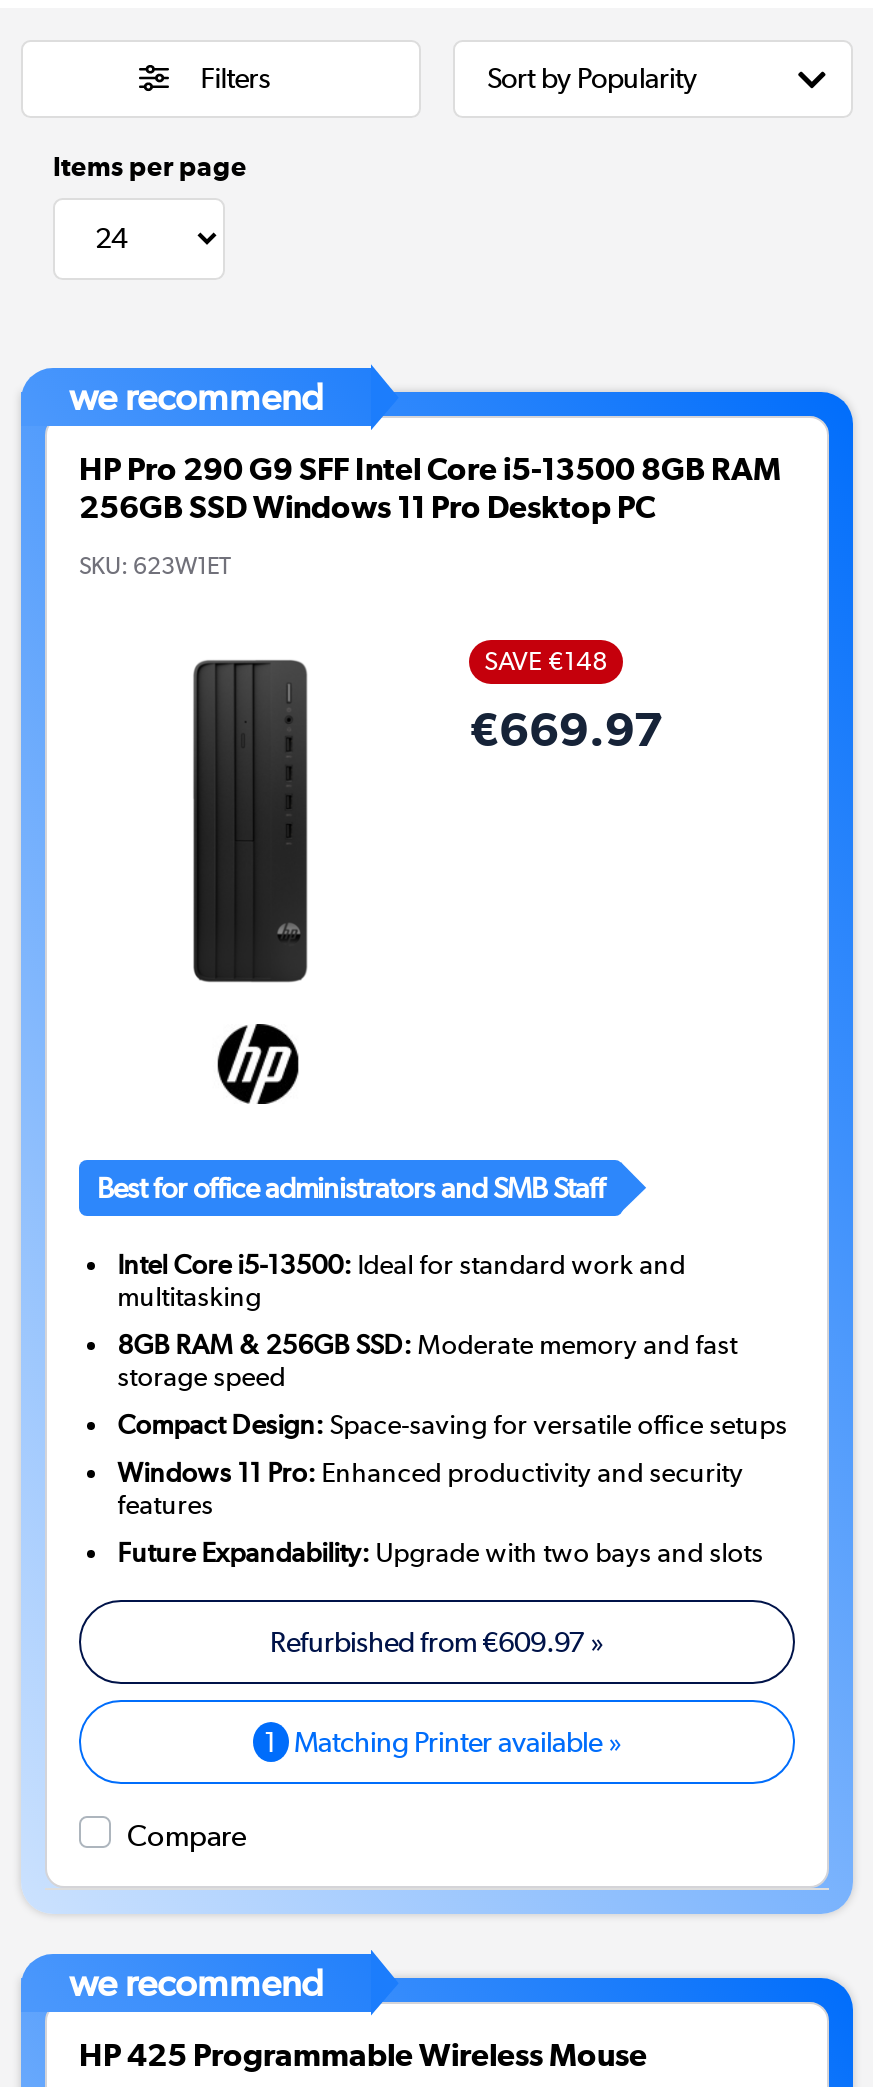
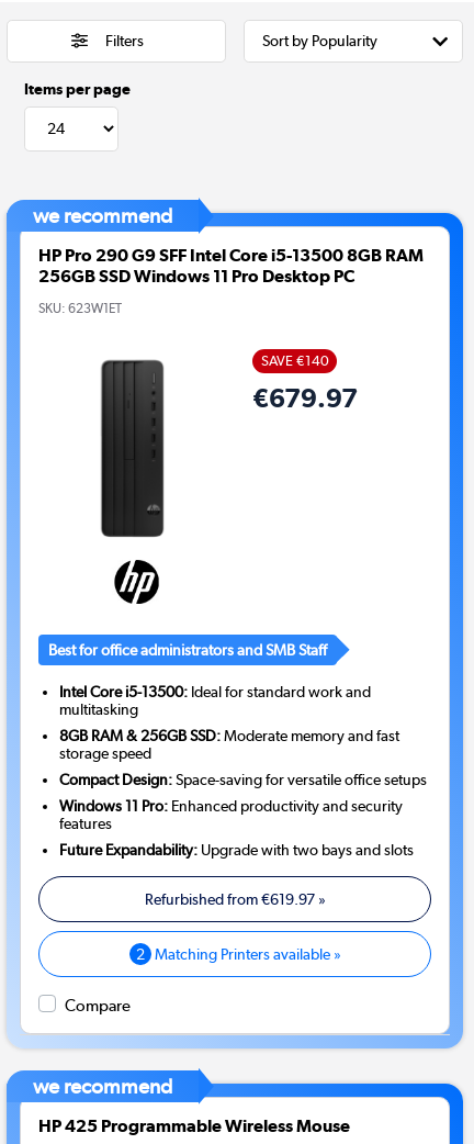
- SAVE €148
+ SAVE €140

- €669.97
+ €679.97

- Refurbished from €609.97»
+ Refurbished from €619.97»

- 1 Matching Printer available »
+ 2 Matching Printers available »
